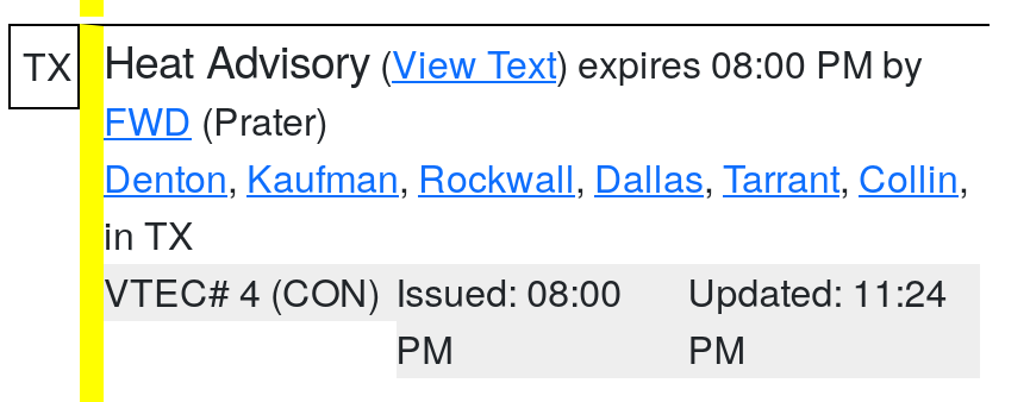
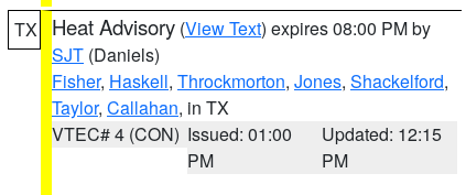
- FWD (Prater)
- Denton, Kaufman, Rockwall, Dallas, Tarrant, Collin,
- in TX
- VTEC# 4 (CON) Issued: 08:00
+ SJT (Daniels)
+ Fisher, Haskell, Throckmorton, Jones, Shackelford,
+ Taylor, Callahan, in TX
+ VTEC# 4 (CON) Issued: 01:00

- Updated: 11:24
+ Updated: 12:15
